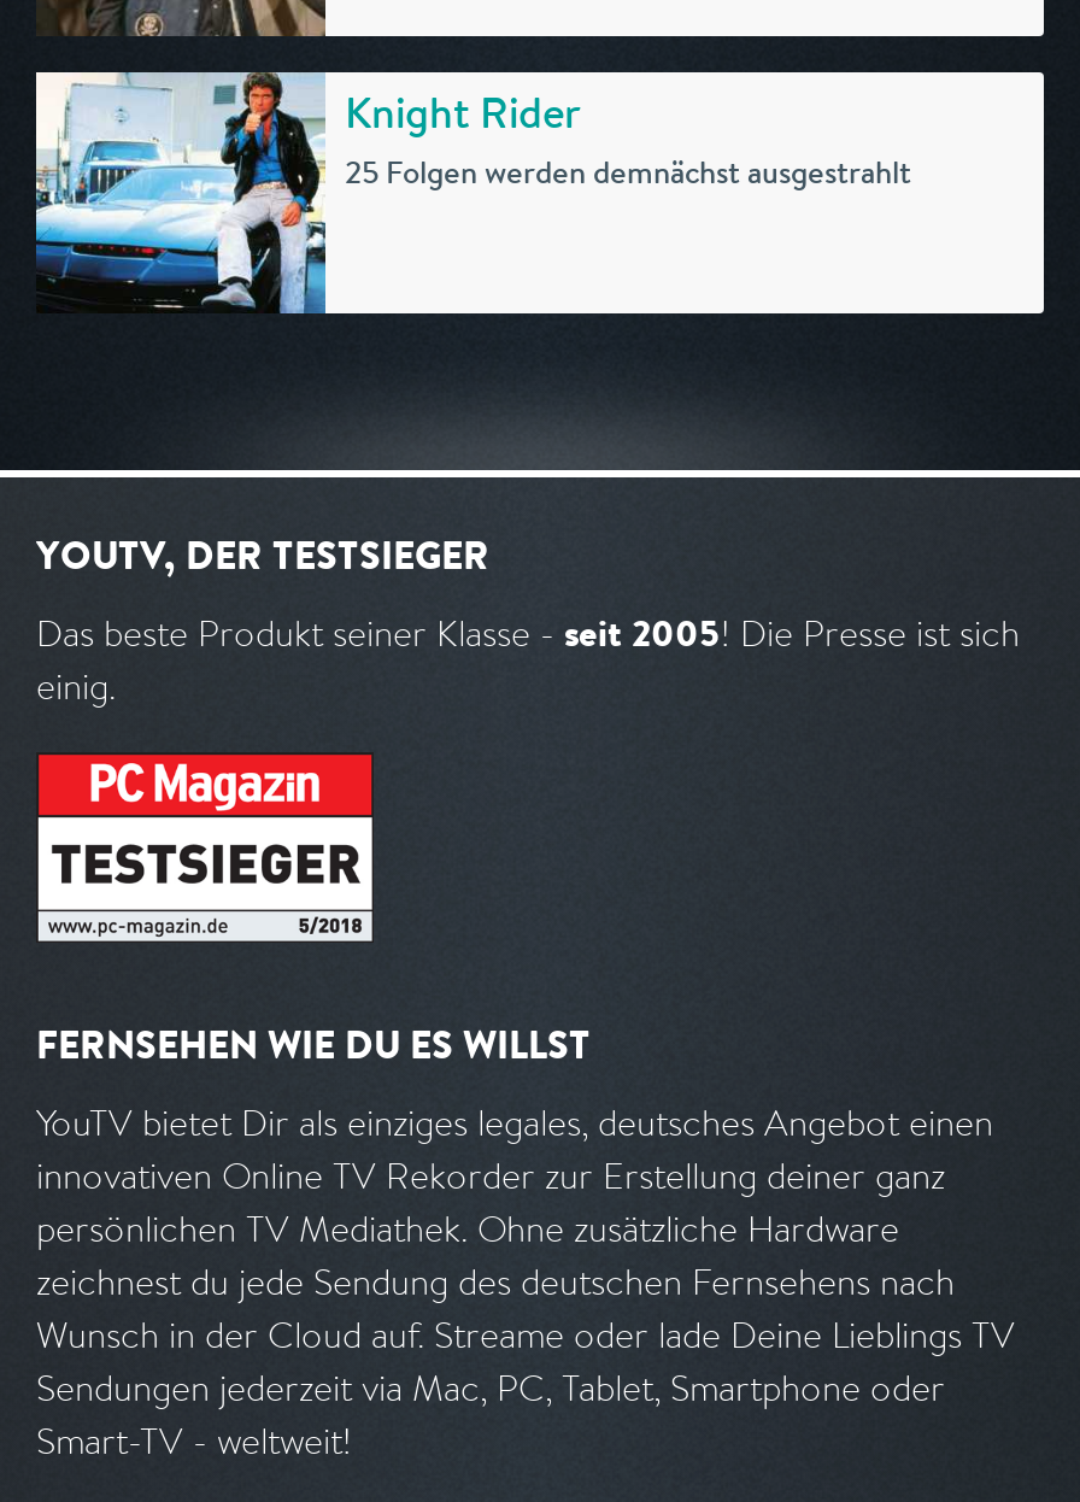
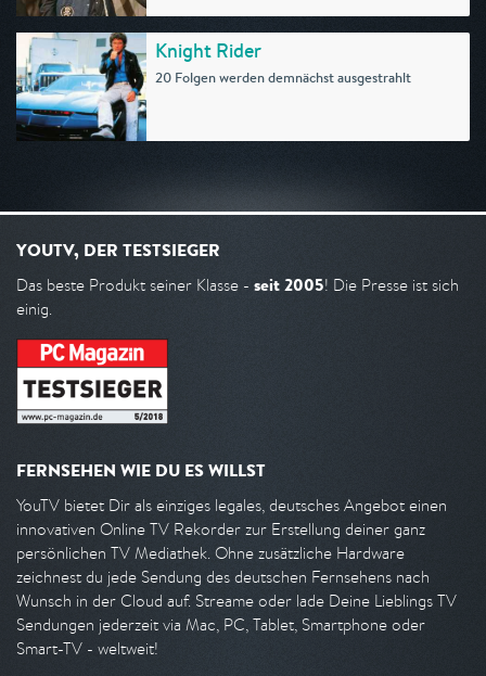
- 25 Folgen werden demnächst ausgestrahlt
+ 20 Folgen werden demnächst ausgestrahlt
